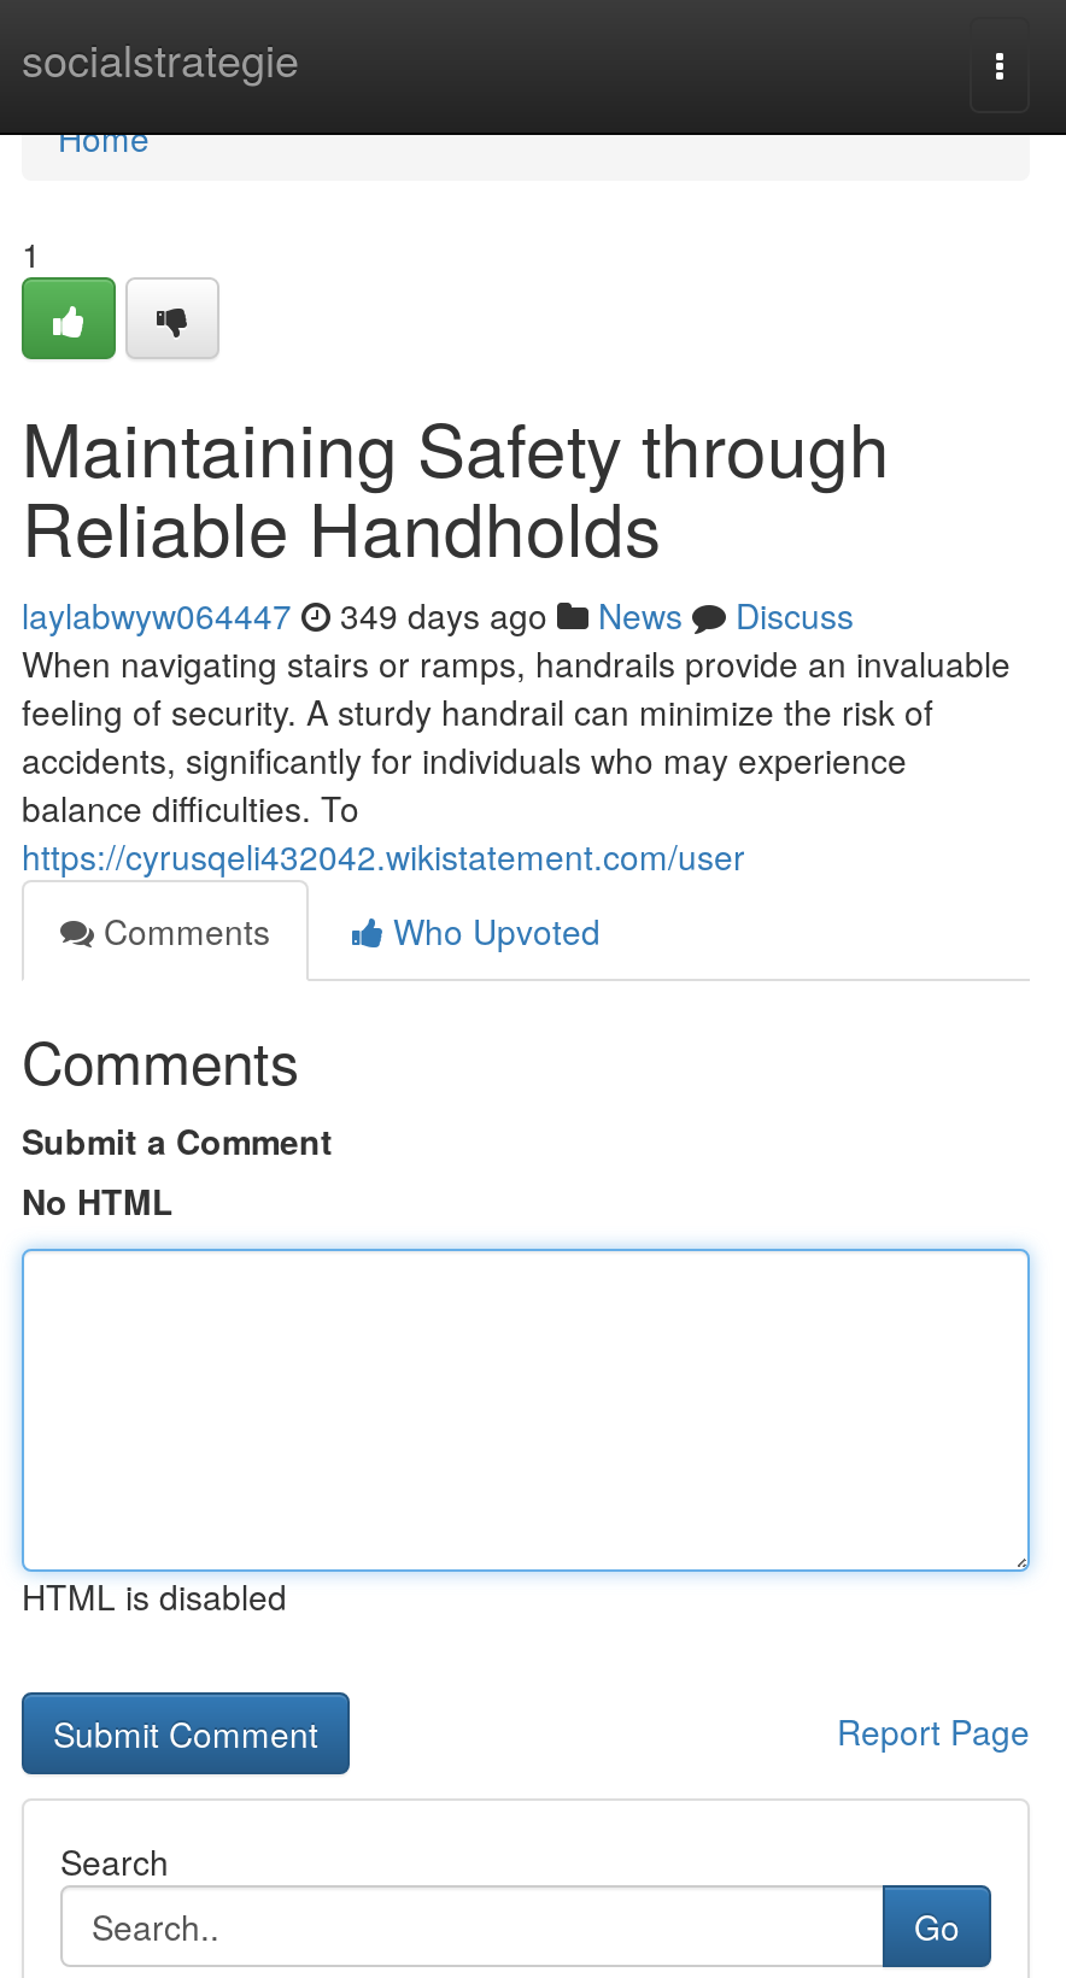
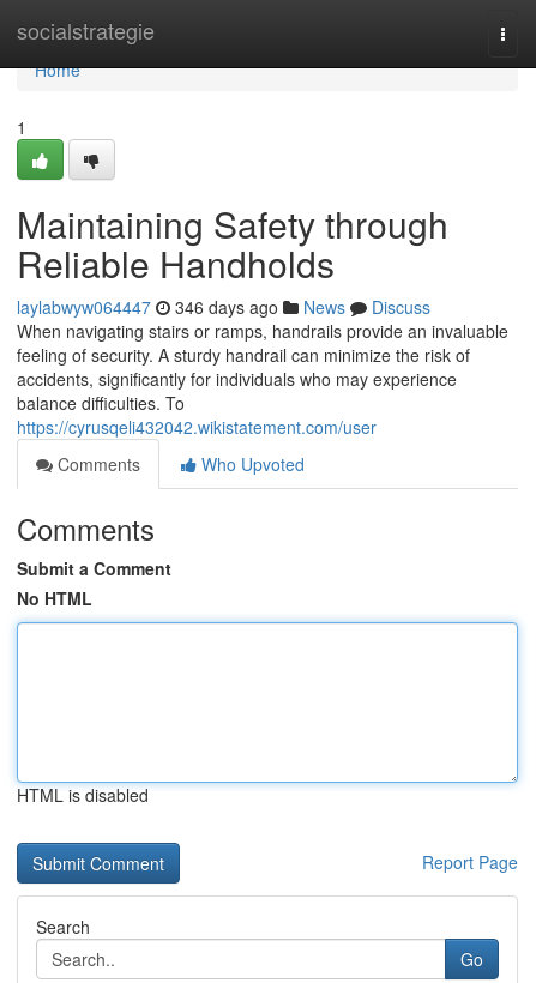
- laylabwyw064447 349 days ago News Discuss
+ laylabwyw064447 346 days ago News Discuss
